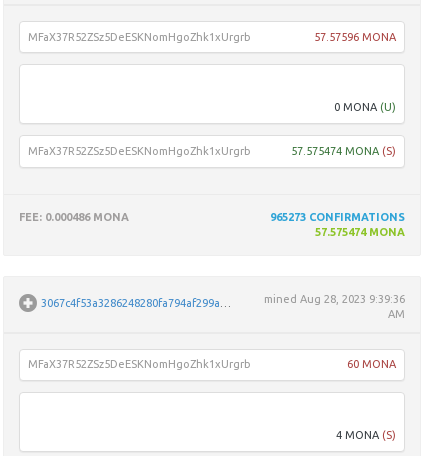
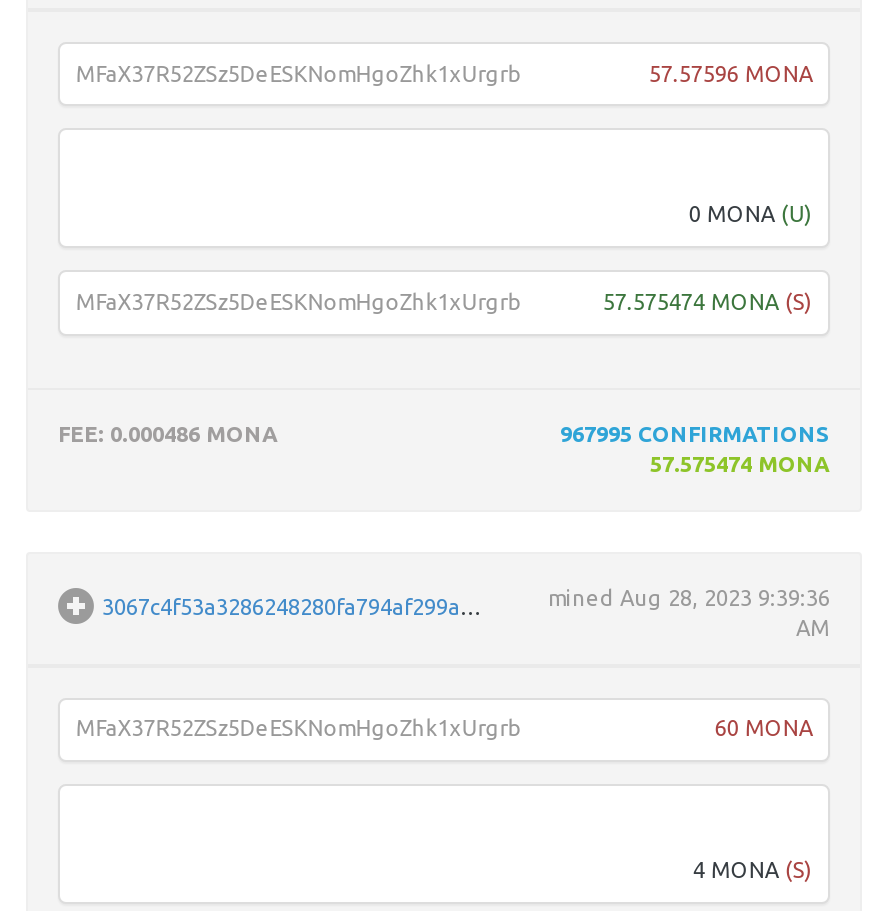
- 965273 CONFIRMATIONS
+ 967995 CONFIRMATIONS
